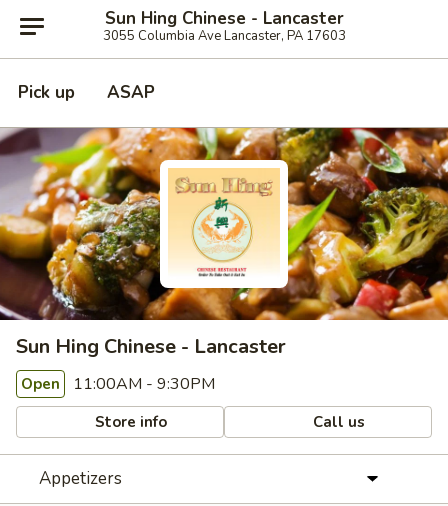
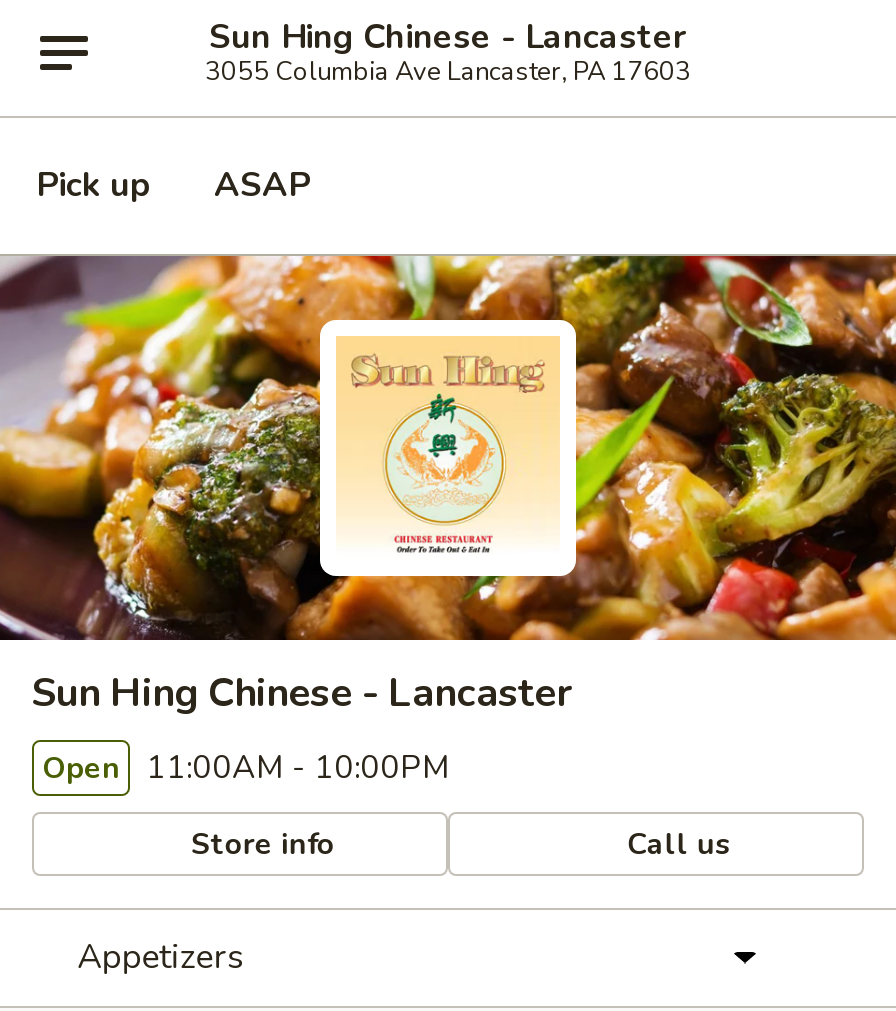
- Open 11:00AM - 9:30PM
+ Open 11:00AM - 10:00PM
